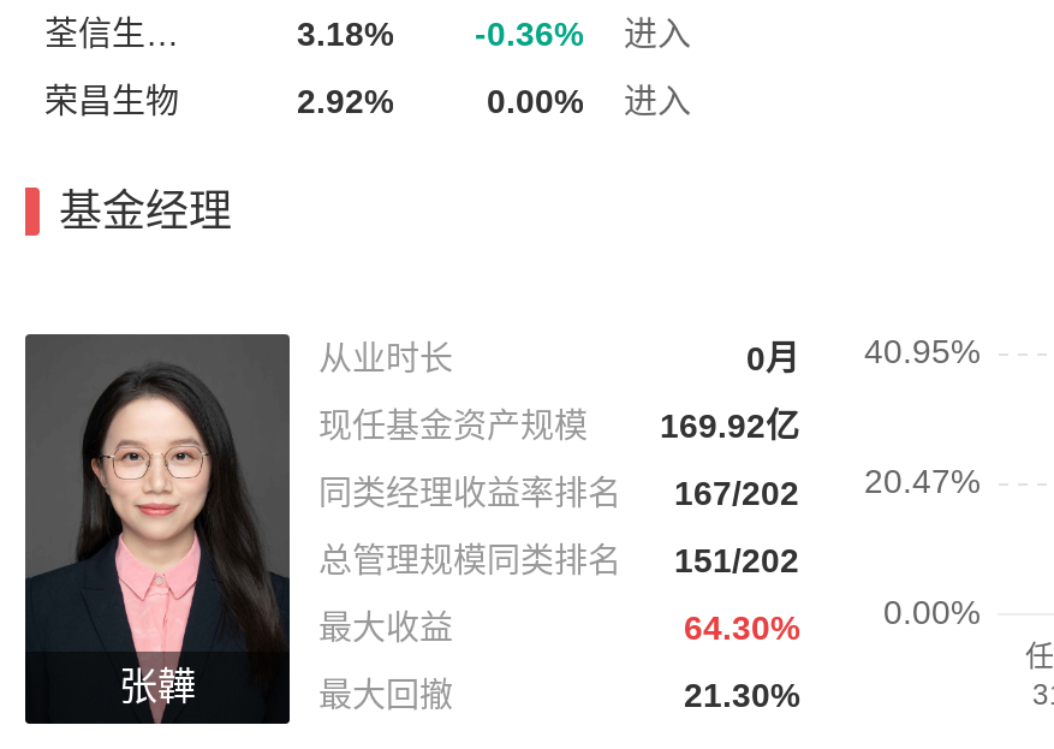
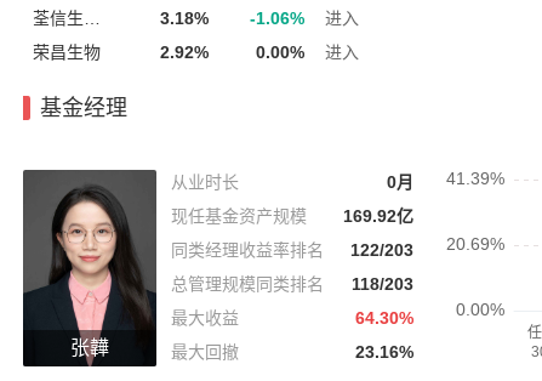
- -0.36% 进入
+ -1.06% 进入

- 同类经理收益率排名 167/202
+ 同类经理收益率排名 122/203

- 总管理规模同类排名 151/202
+ 总管理规模同类排名 118/203

- 21.30%
+ 23.16%
